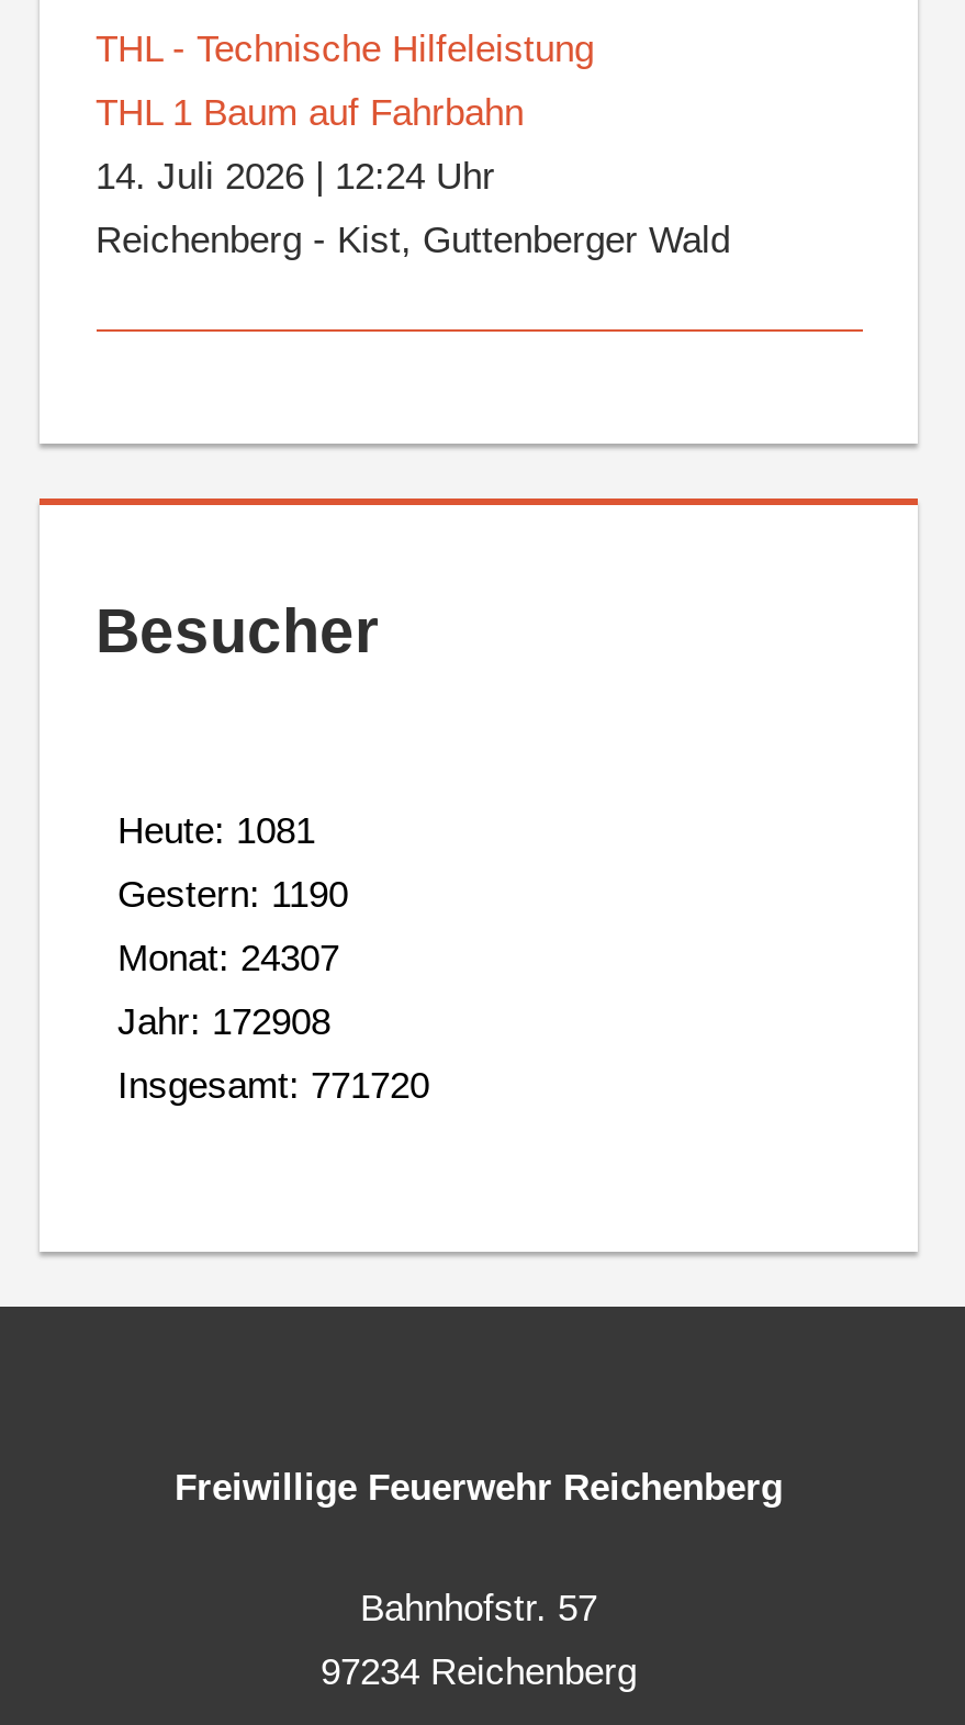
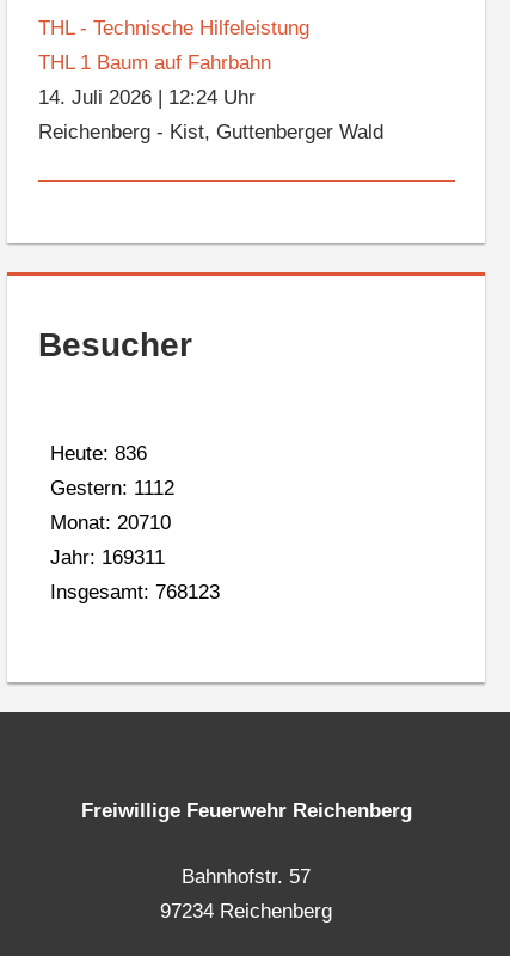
- Heute: 1081
+ Heute: 836

- Gestern: 1190
+ Gestern: 1112

- Monat: 24307
+ Monat: 20710

- Jahr: 172908
+ Jahr: 169311

- Insgesamt: 771720
+ Insgesamt: 768123
